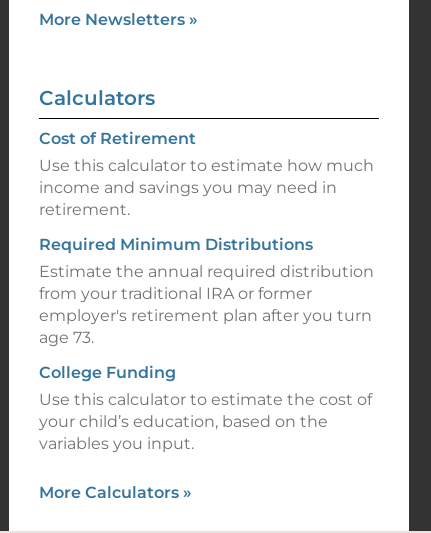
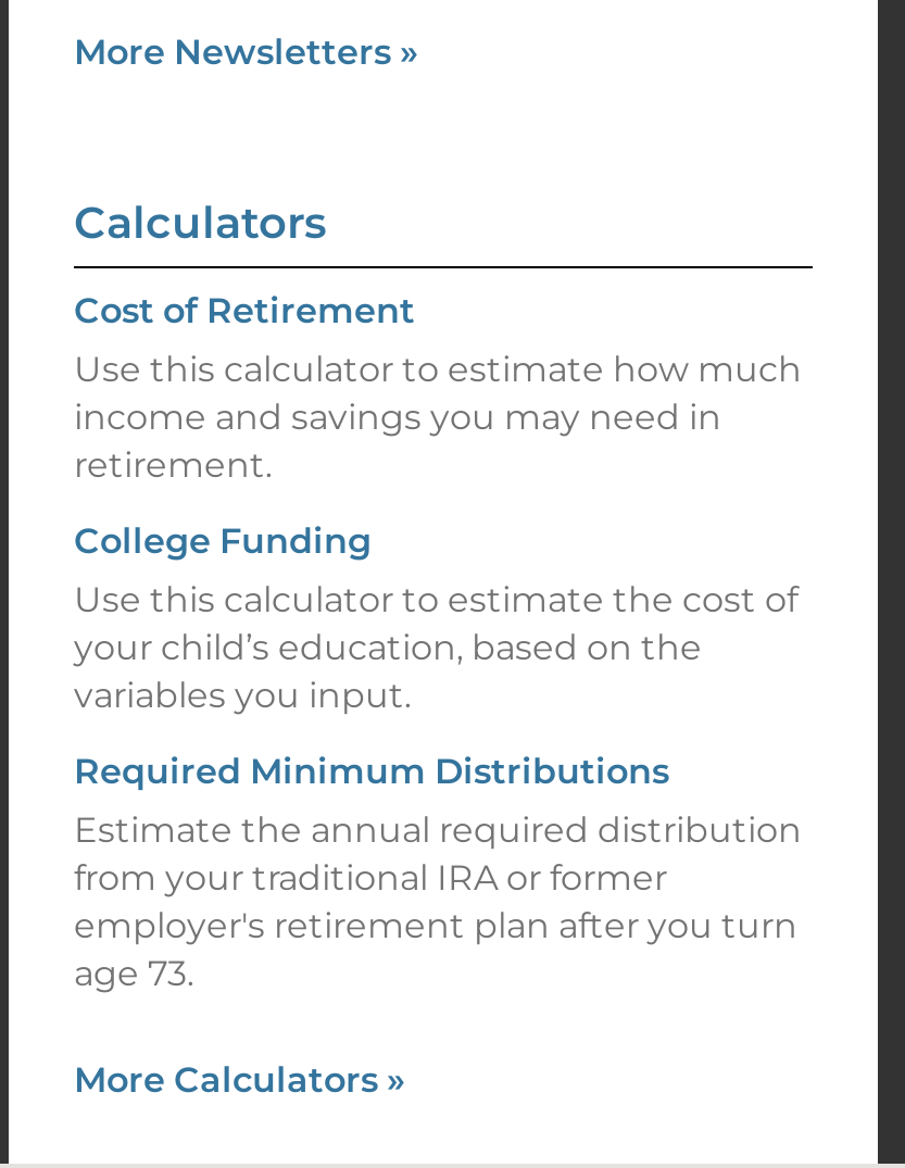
moved down: Required Minimum Distributions | Estimate the annual required distribution | from your traditional IRA or former | employer's retirement plan after you turn | age 73.

moved up: College Funding | Use this calculator to estimate the cost of | your child’s education, based on the | variables you input.
